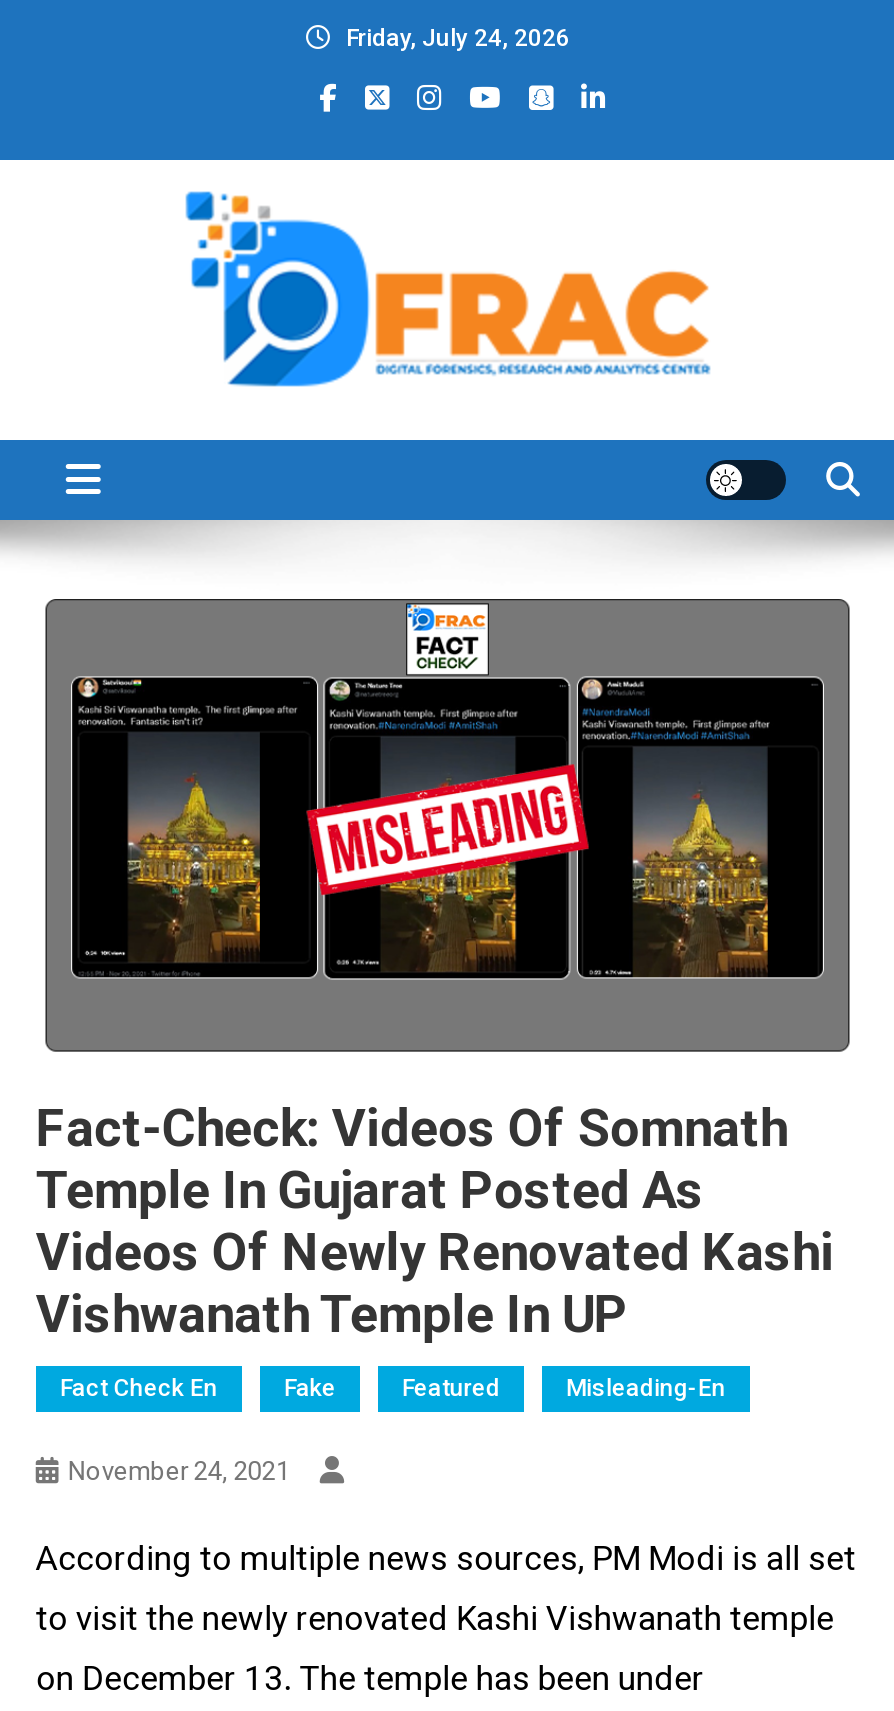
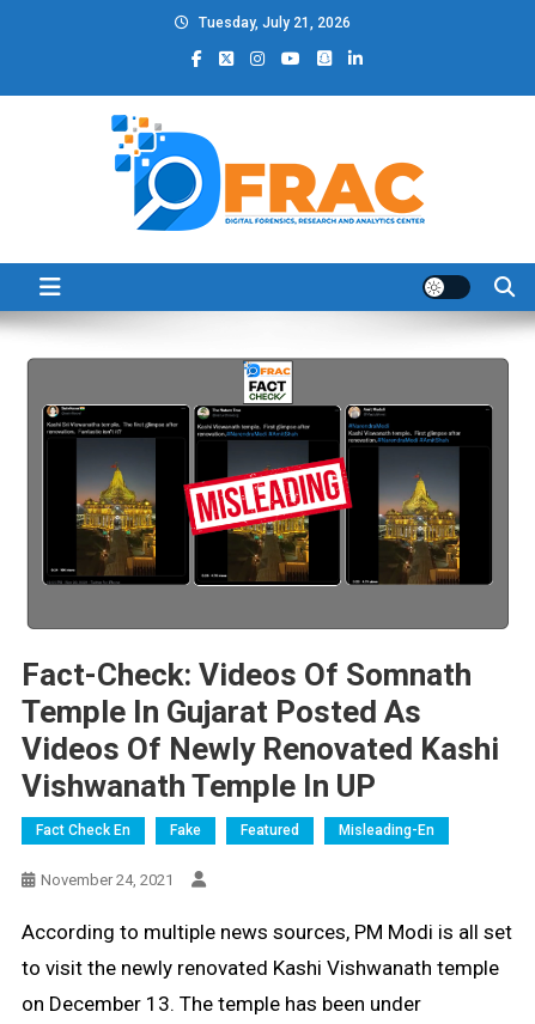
- Friday, July 24, 2026
+ Tuesday, July 21, 2026
